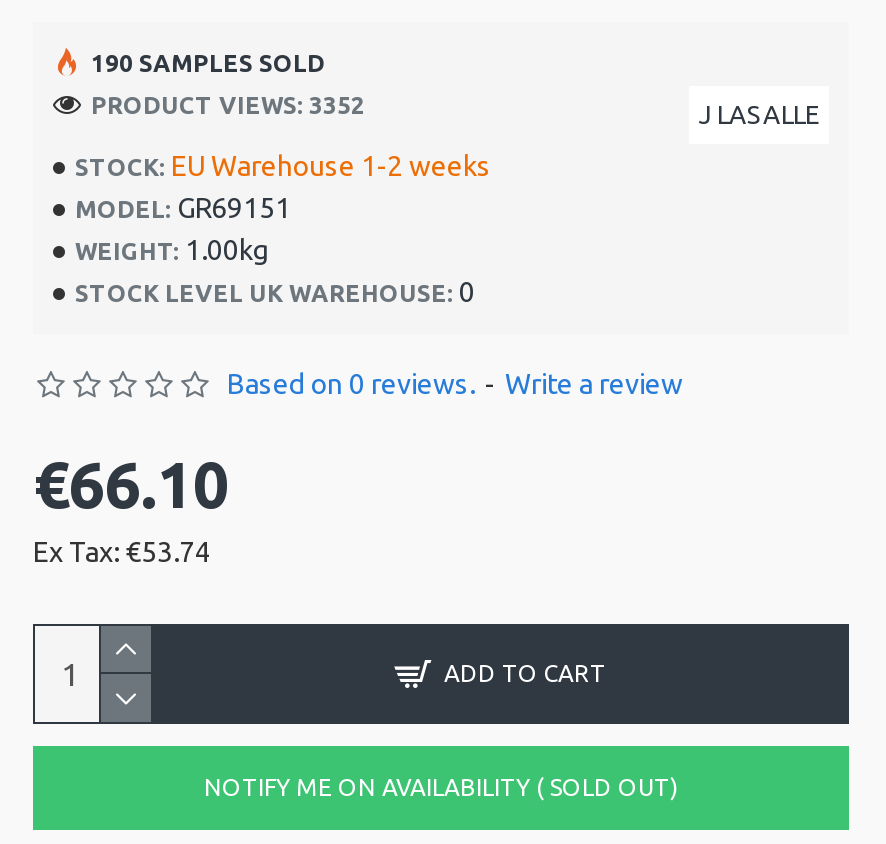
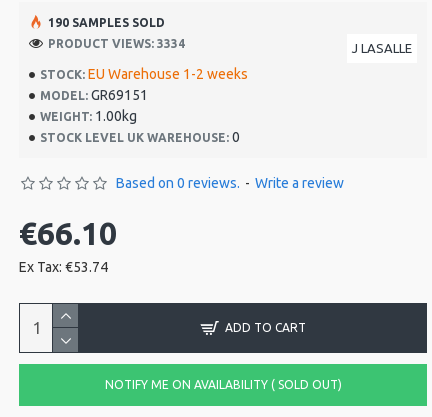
- PRODUCT VIEWS: 3352
+ PRODUCT VIEWS: 3334
